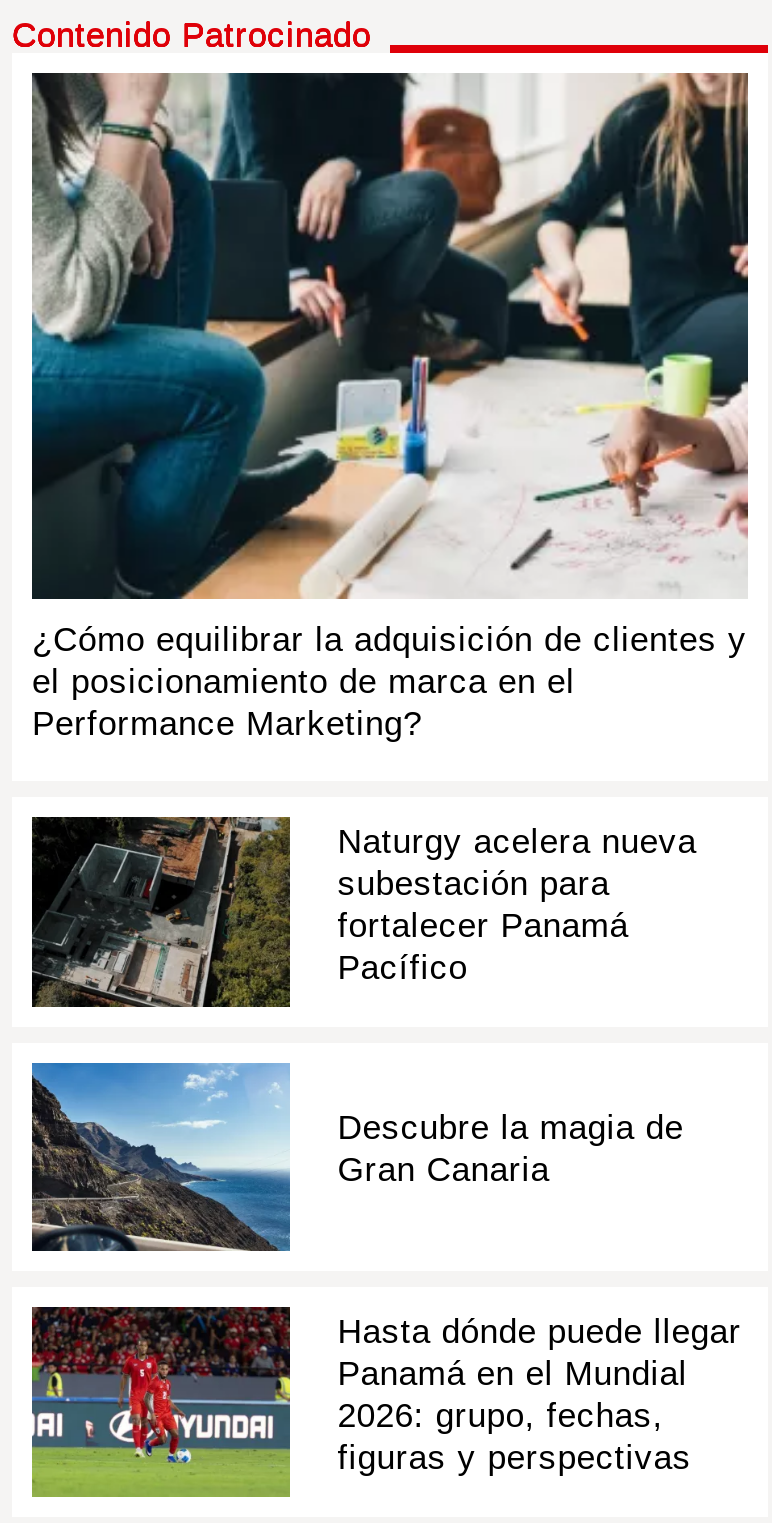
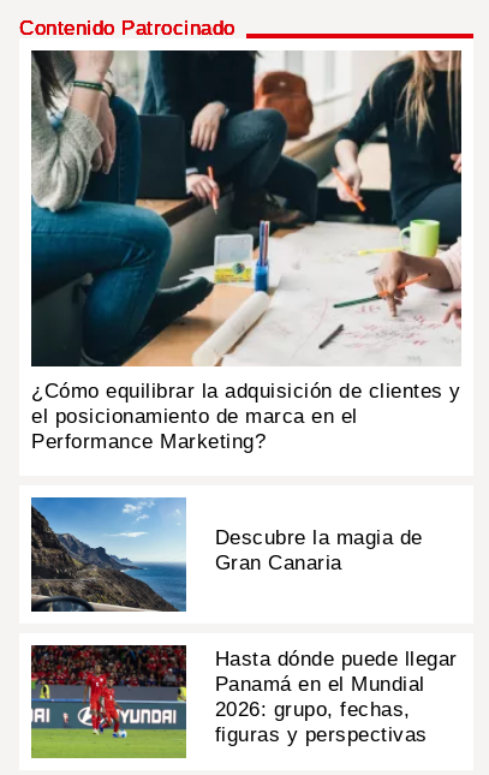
- [image]
- Naturgy acelera nueva
- subestación para
- fortalecer Panamá
- Pacífico
